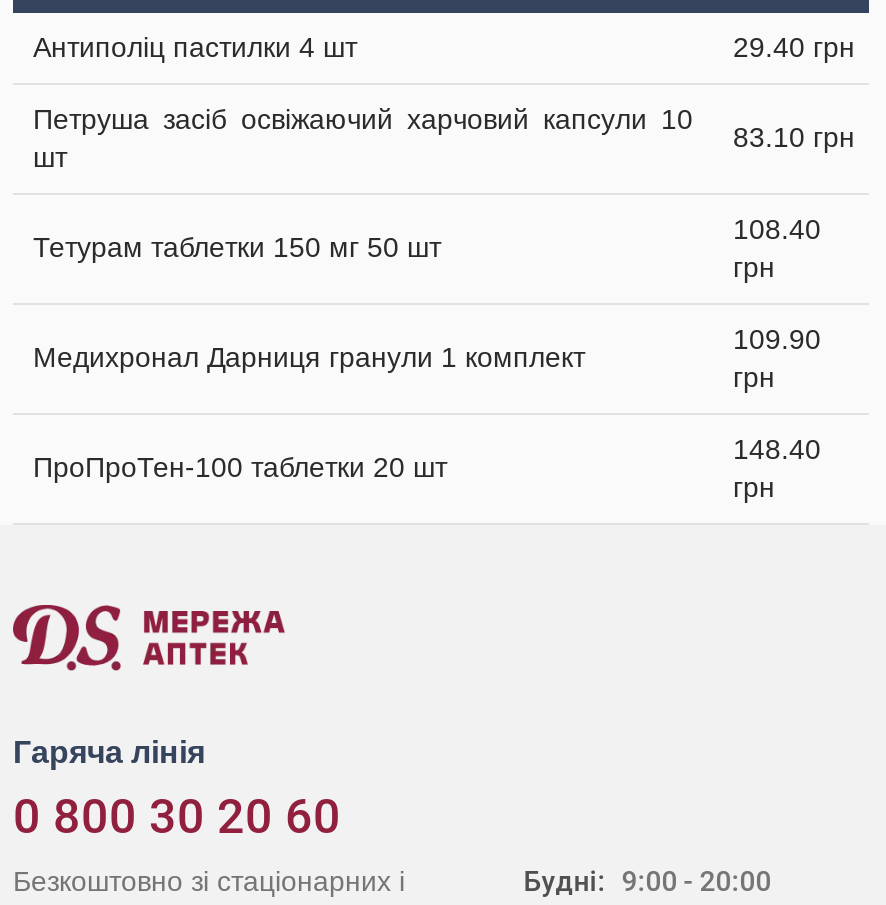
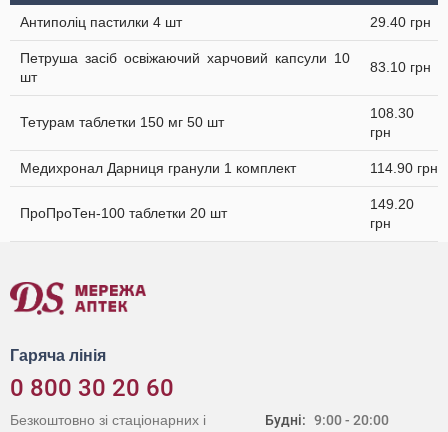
- 108.40
+ 108.30

- 109.90
- грн
+ 114.90 грн

- 148.40
+ 149.20
